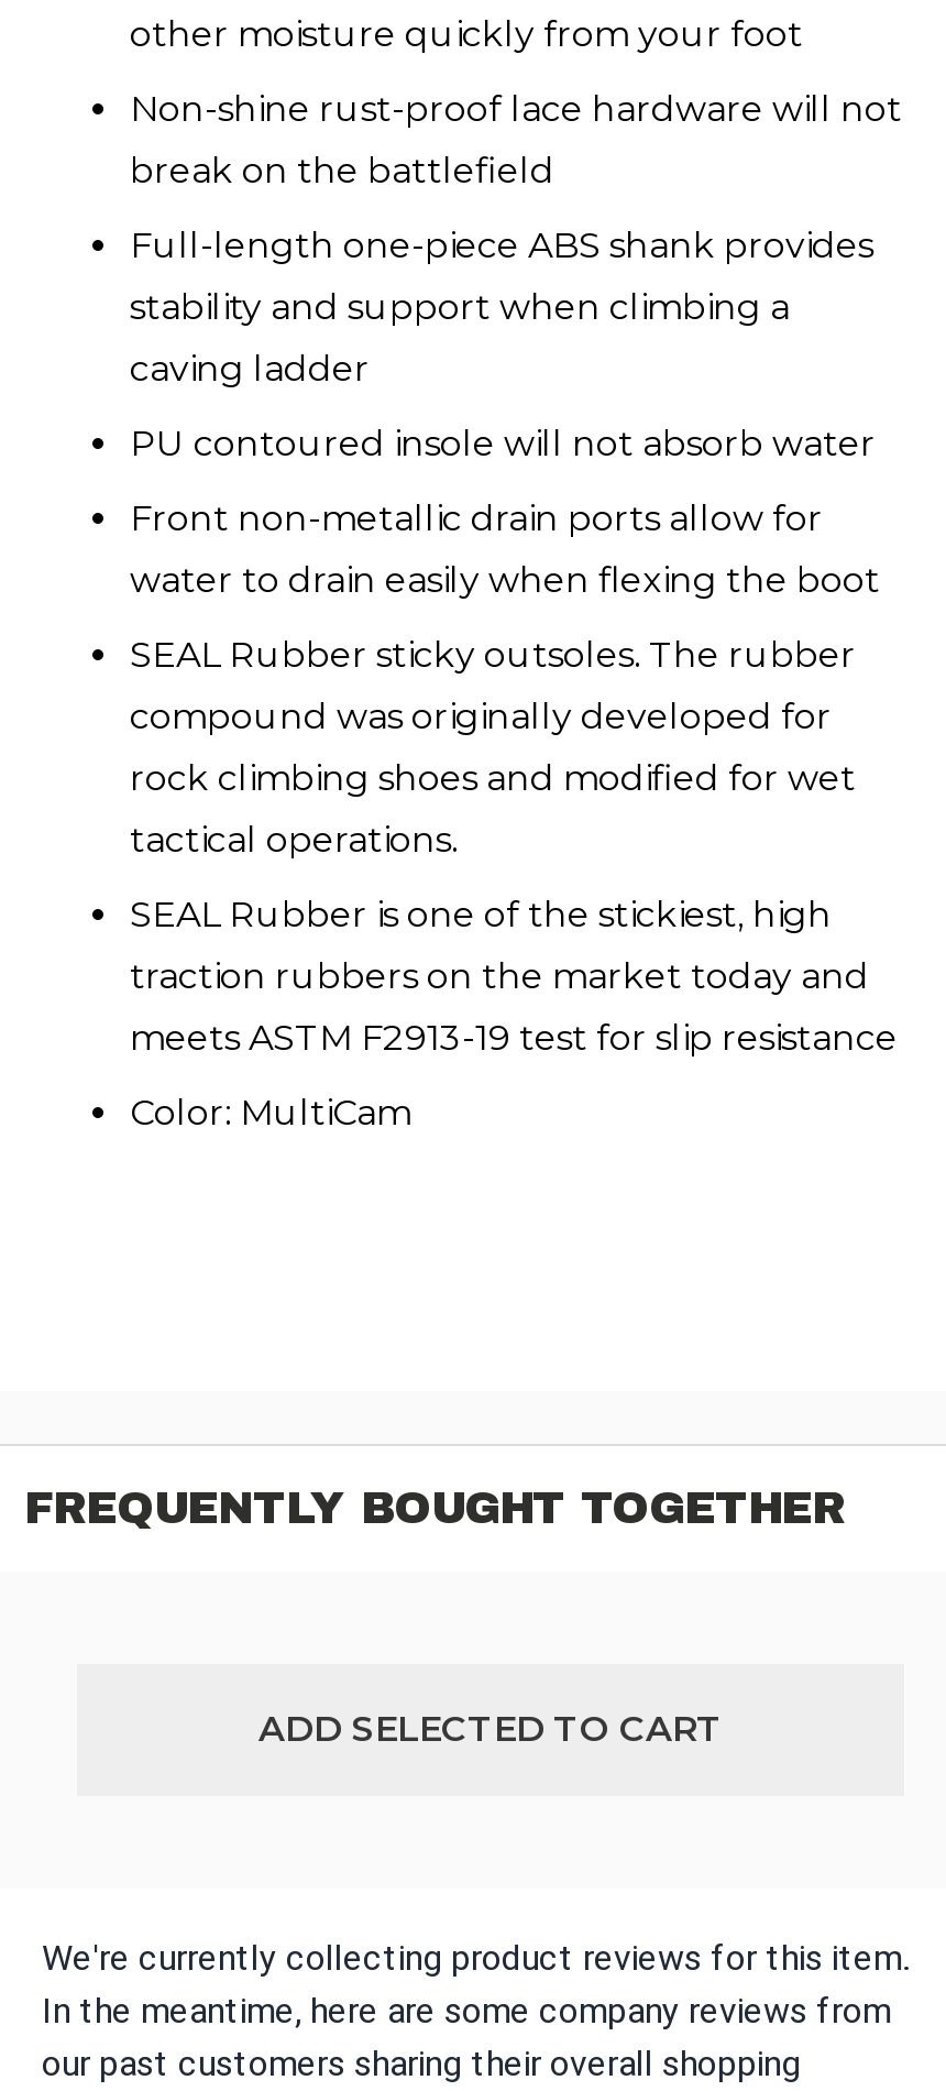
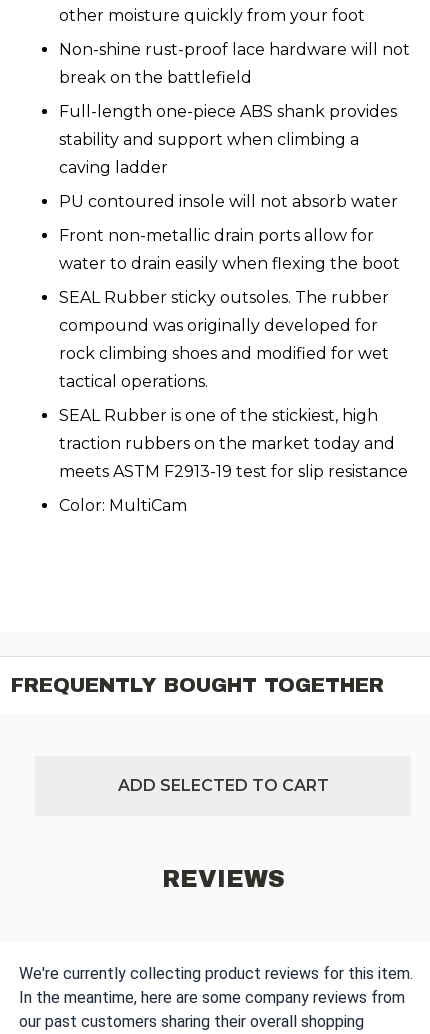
+ REVIEWS
